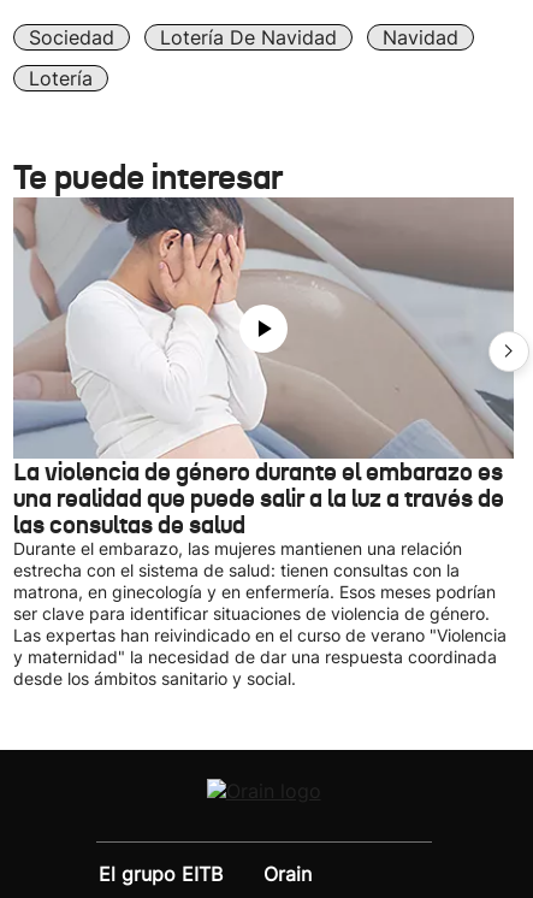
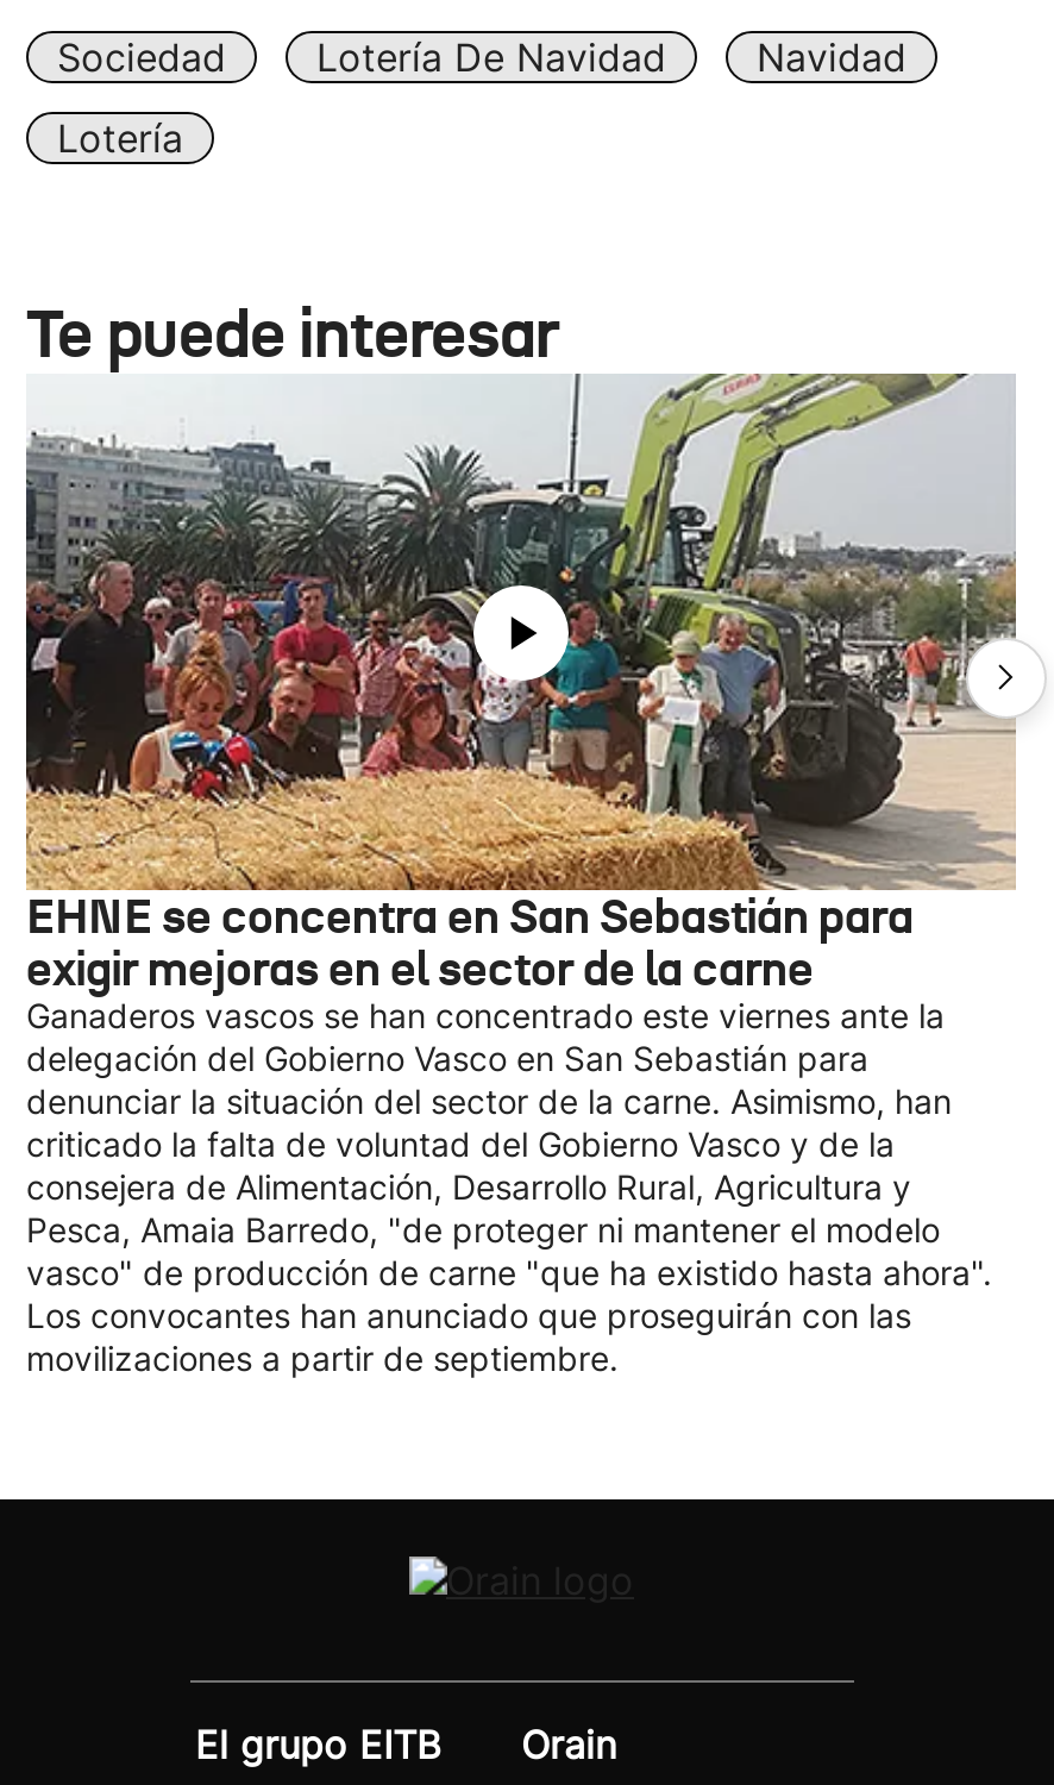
- [image]
- La violencia de género durante el embarazo es
- una realidad que puede salir a la luz a través de
- las consultas de salud
- Durante el embarazo, las mujeres mantienen una relación
- estrecha con el sistema de salud: tienen consultas con la
- matrona, en ginecología y en enfermería. Esos meses podrían
- ser clave para identificar situaciones de violencia de género.
- Las expertas han reivindicado en el curso de verano "Violencia
- y maternidad" la necesidad de dar una respuesta coordinada
- desde los ámbitos sanitario y social.
+ [image]
+ EHNE se concentra en San Sebastián para
+ exigir mejoras en el sector de la carne
+ Ganaderos vascos se han concentrado este viernes ante la
+ delegación del Gobierno Vasco en San Sebastián para
+ denunciar la situación del sector de la carne. Asimismo, han
+ criticado la falta de voluntad del Gobierno Vasco y de la
+ consejera de Alimentación, Desarrollo Rural, Agricultura y
+ Pesca, Amaia Barredo, "de proteger ni mantener el modelo
+ vasco" de producción de carne "que ha existido hasta ahora".
+ Los convocantes han anunciado que proseguirán con las
+ movilizaciones a partir de septiembre.
